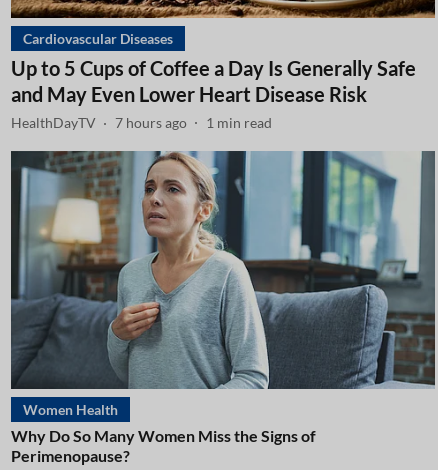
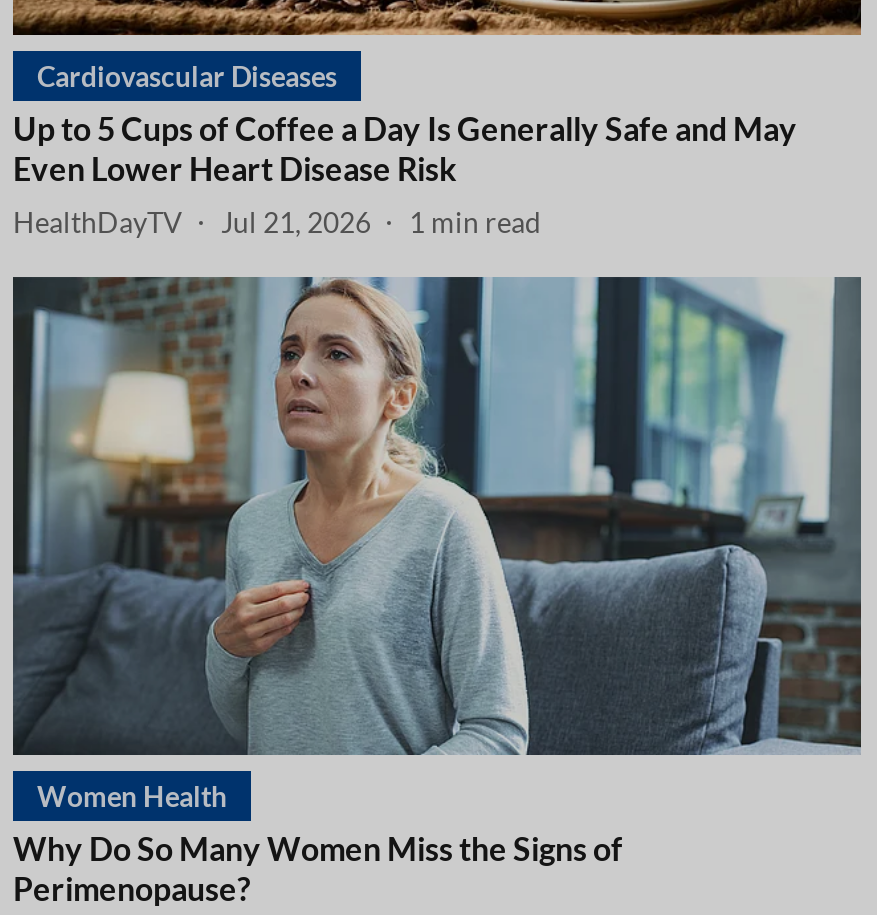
- HealthDayTV 7 hours ago 1 min read
+ HealthDayTV Jul 21, 2026 1 min read
